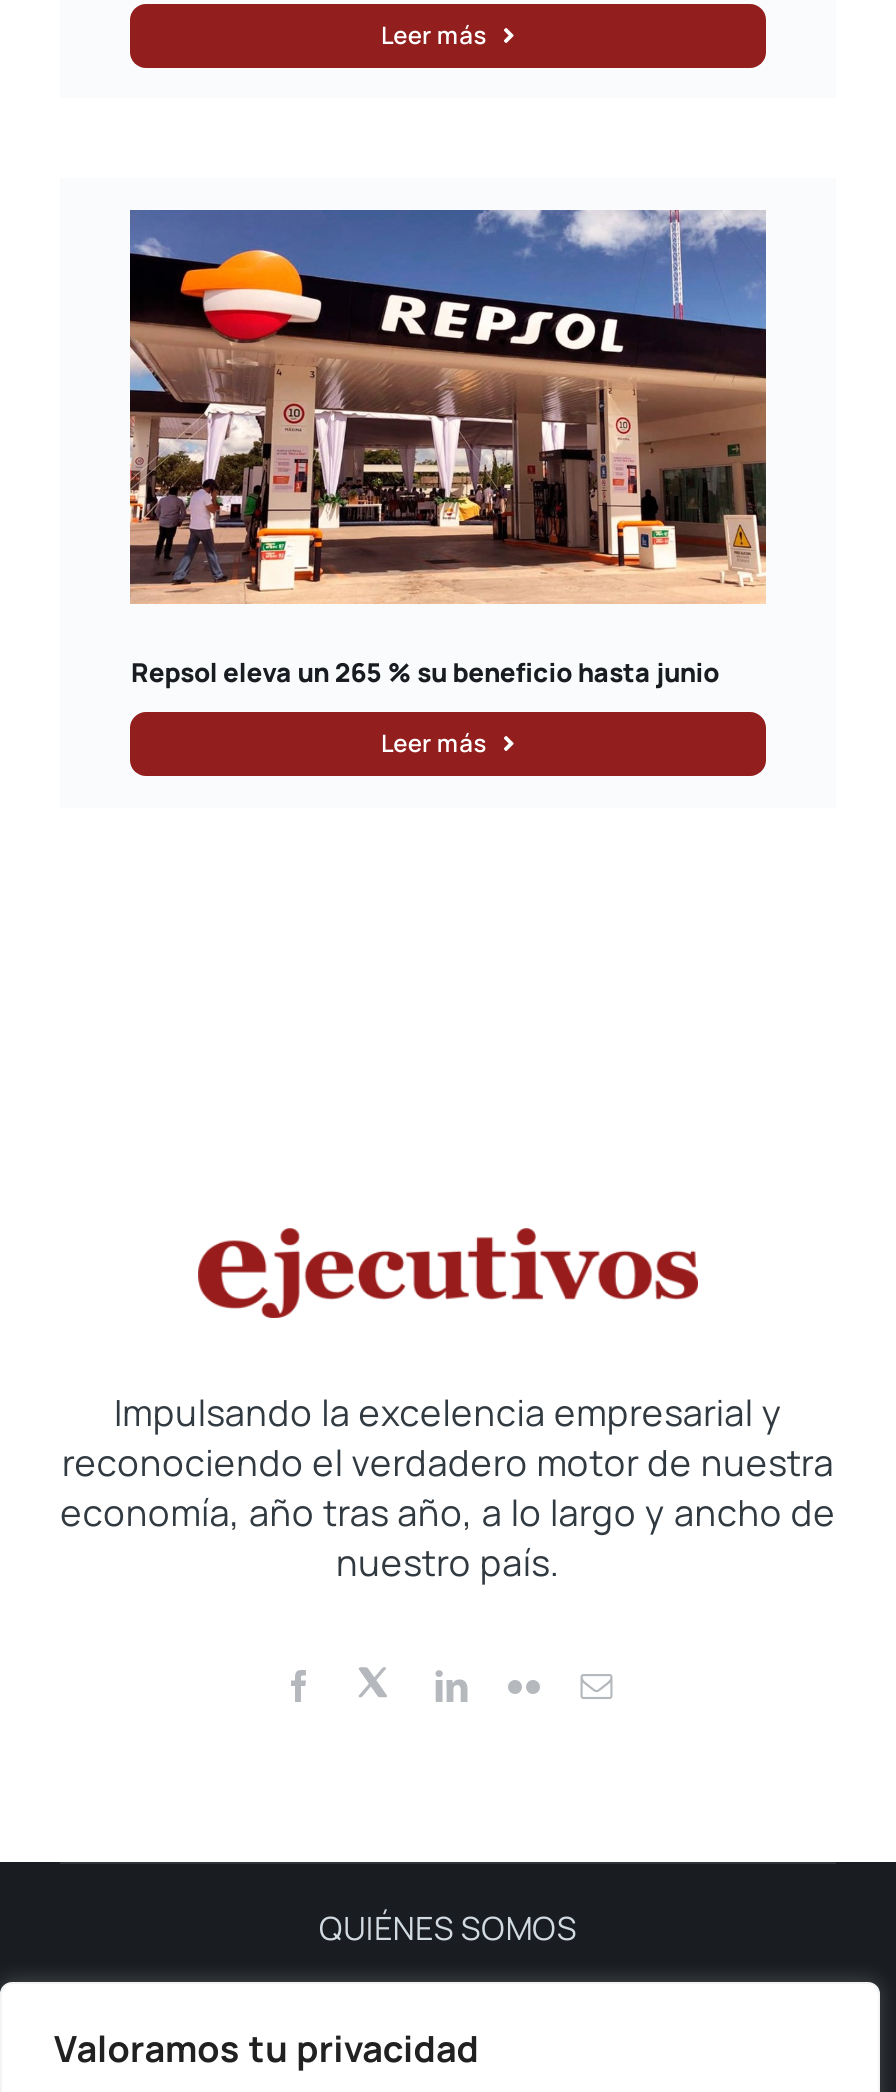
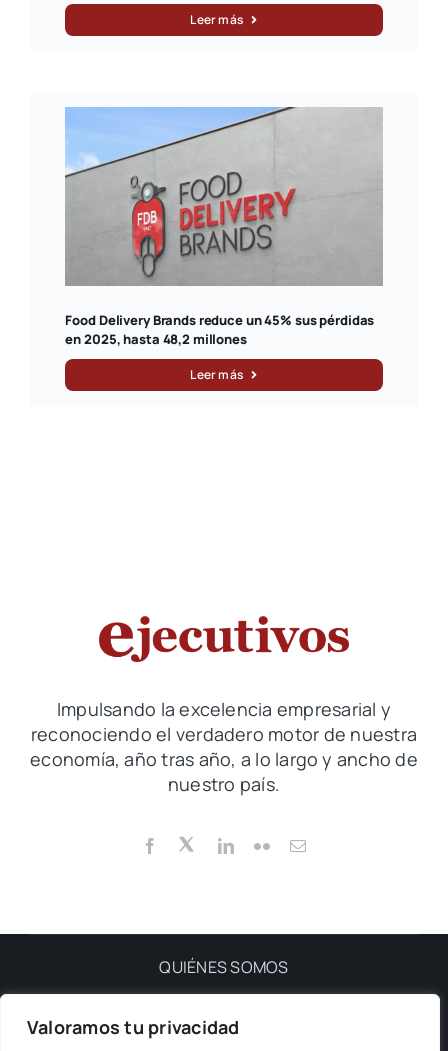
- [image]
- Repsol eleva un 265 % su beneficio hasta junio
+ [image]
+ Food Delivery Brands reduce un 45% sus pérdidas
+ en 2025, hasta 48,2 millones
